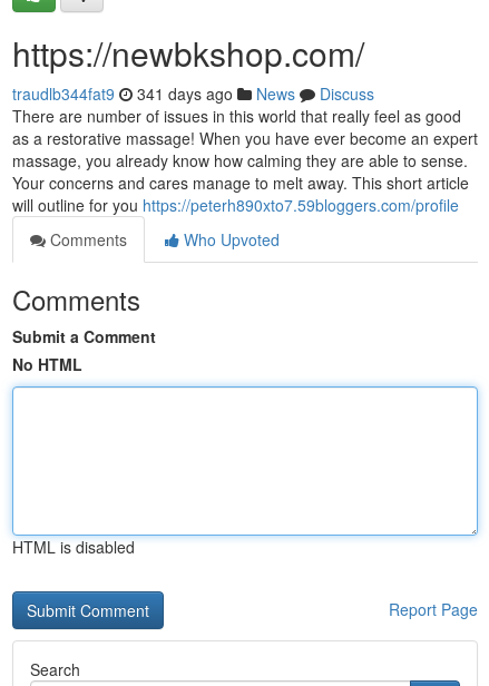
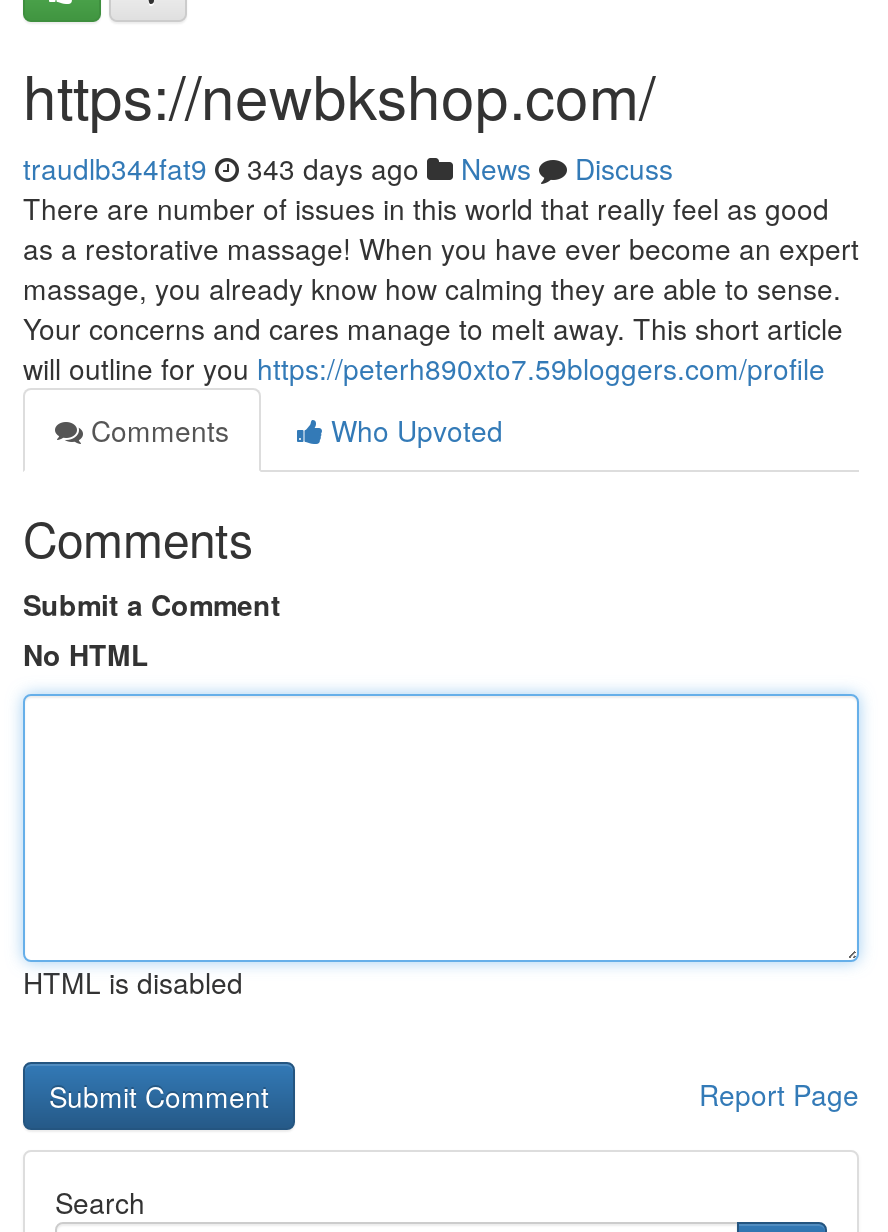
- traudlb344fat9 341 days ago News Discuss
+ traudlb344fat9 343 days ago News Discuss
